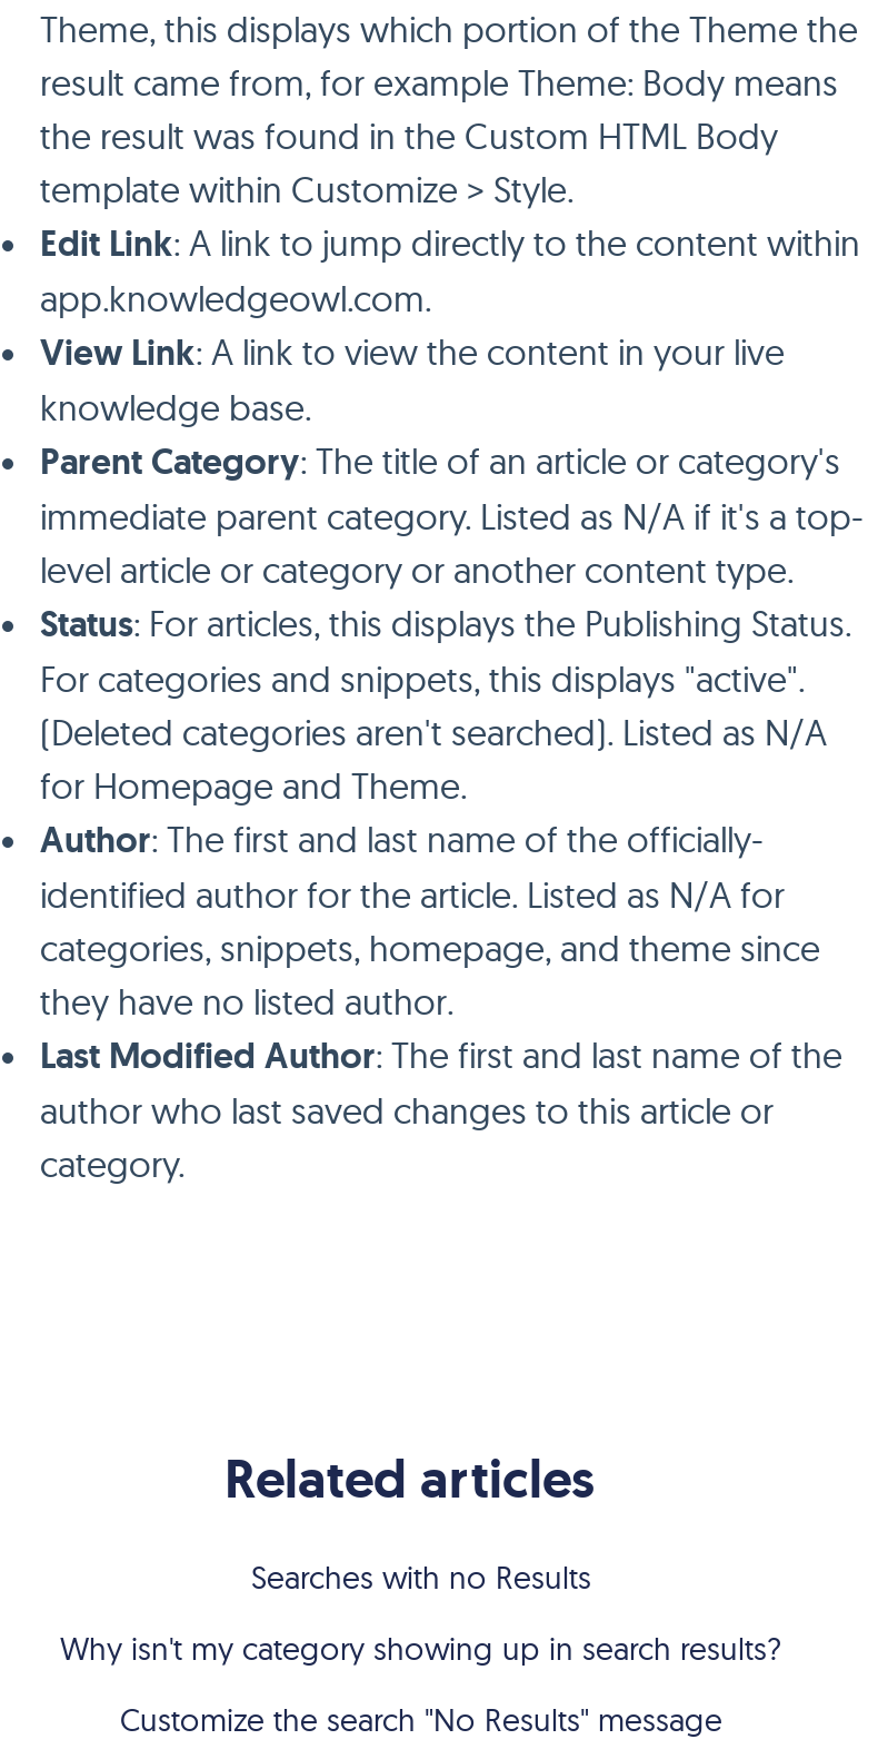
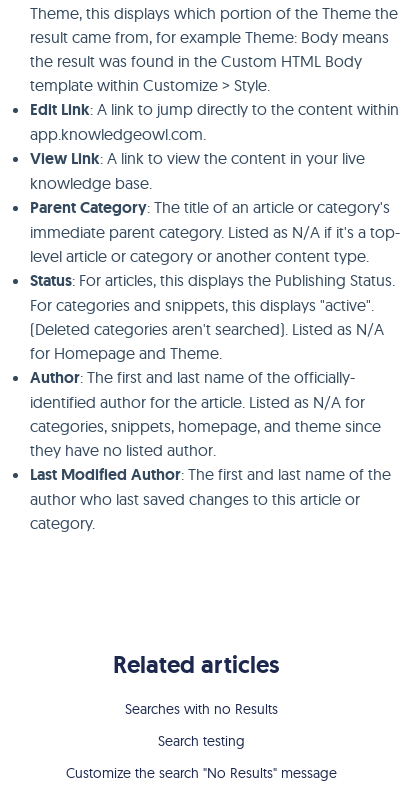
- Why isn't my category showing up in search results?
+ Search testing
